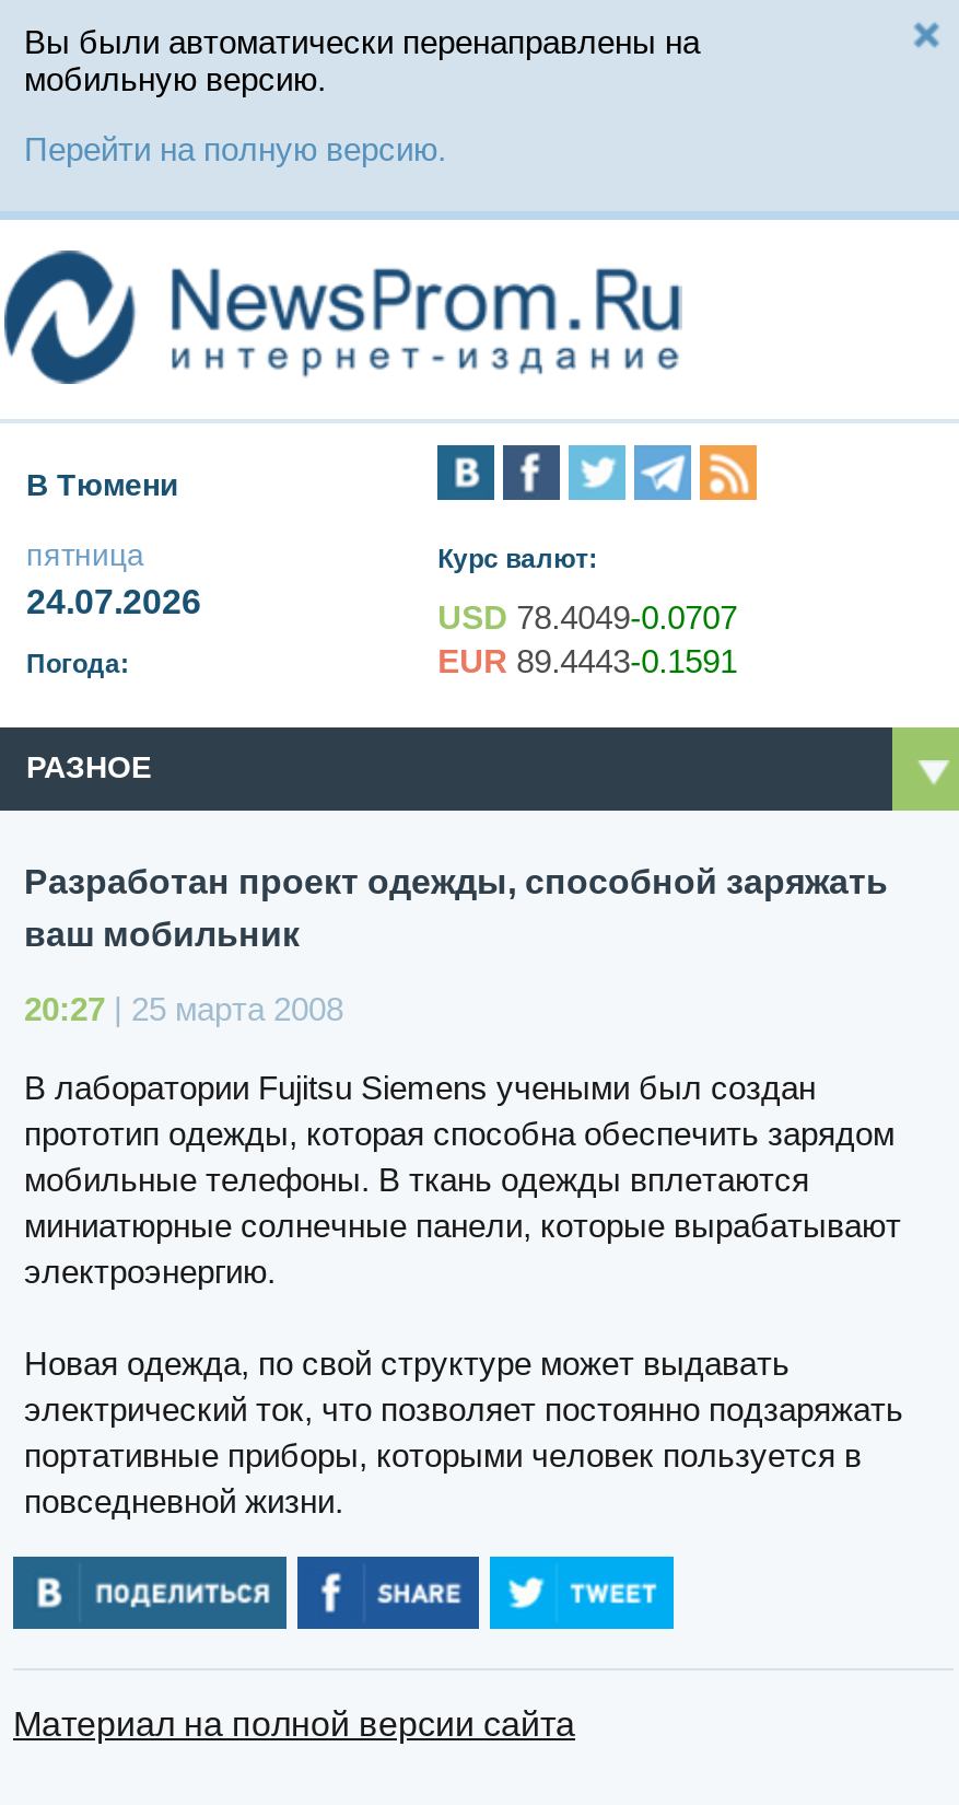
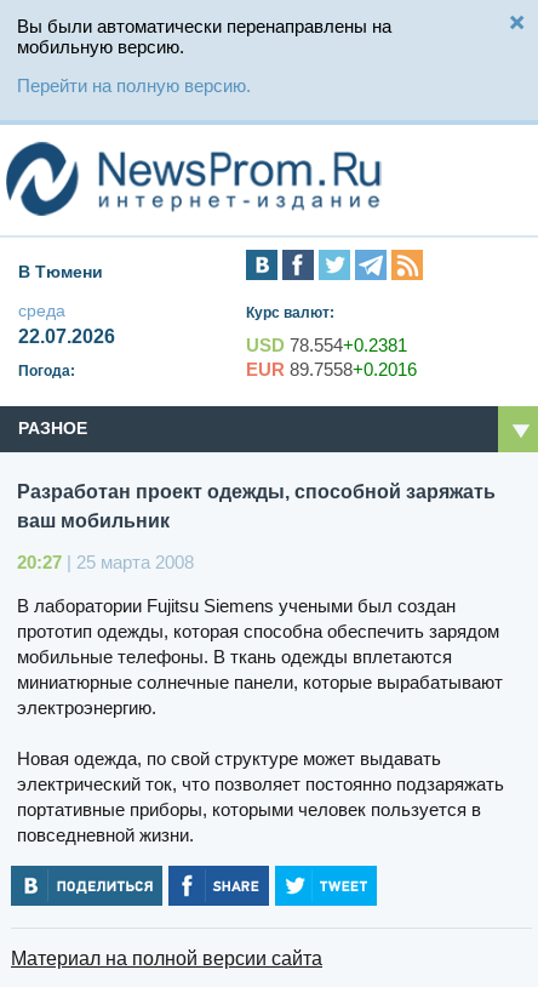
- пятница
- 24.07.2026
+ среда
+ 22.07.2026

- USD 78.4049-0.0707
+ USD 78.554+0.2381

- EUR 89.4443-0.1591
+ EUR 89.7558+0.2016
